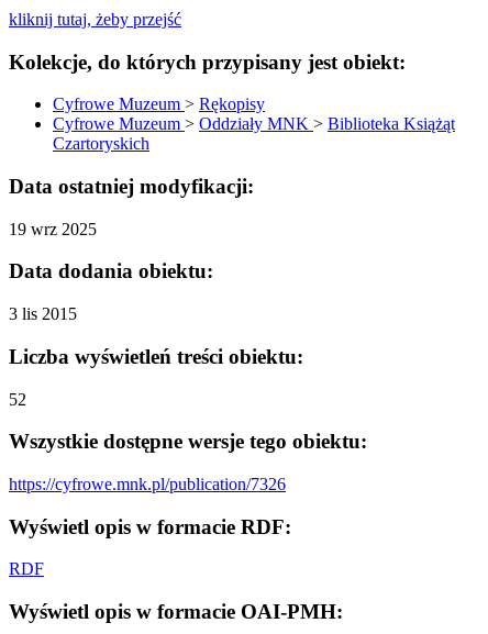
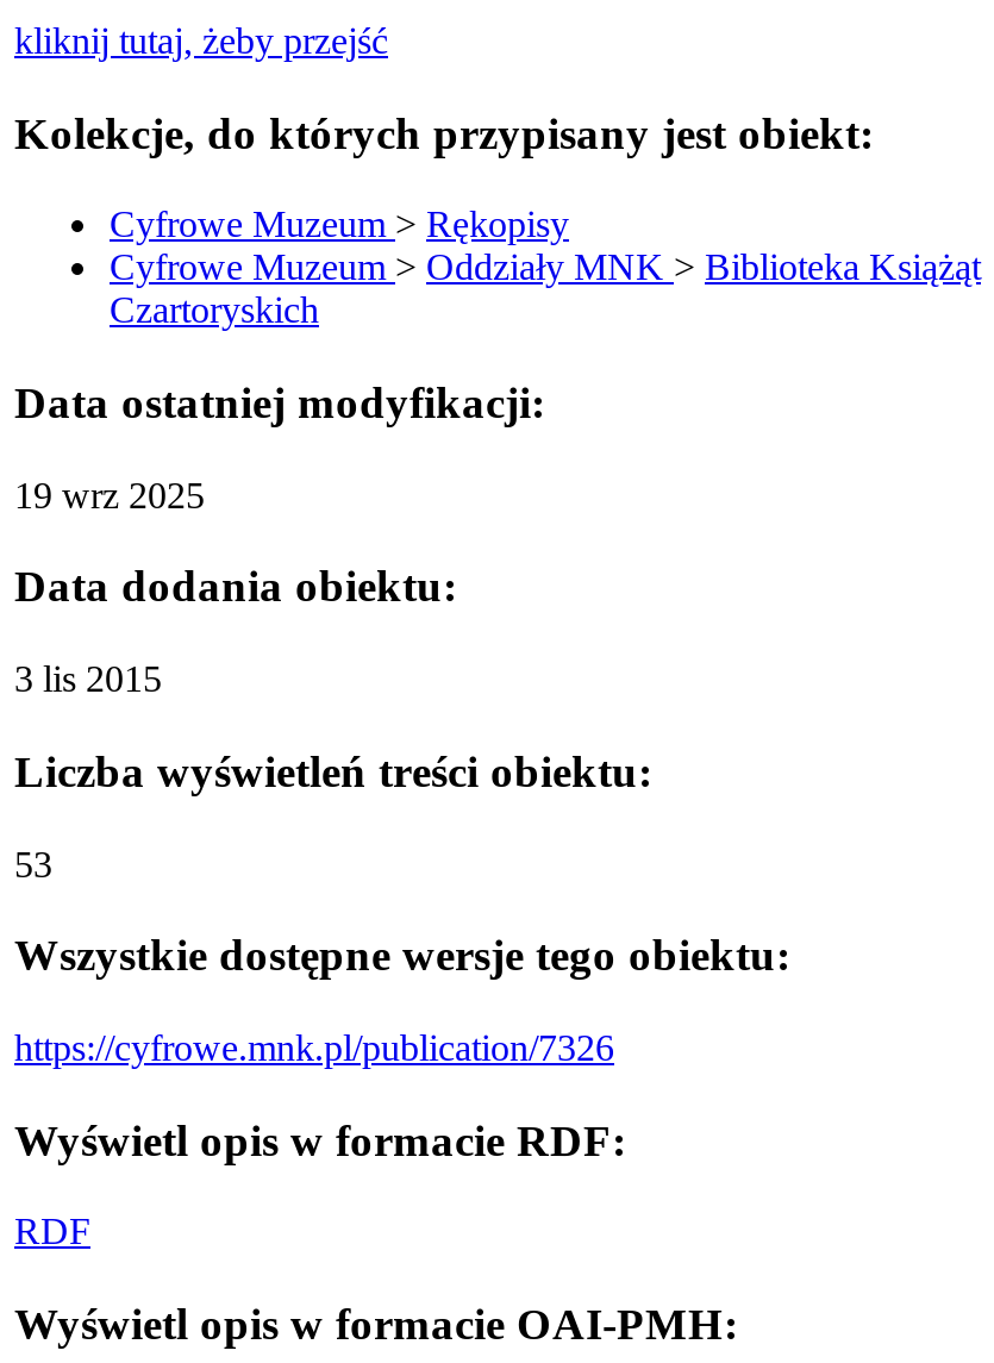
- 52
+ 53
